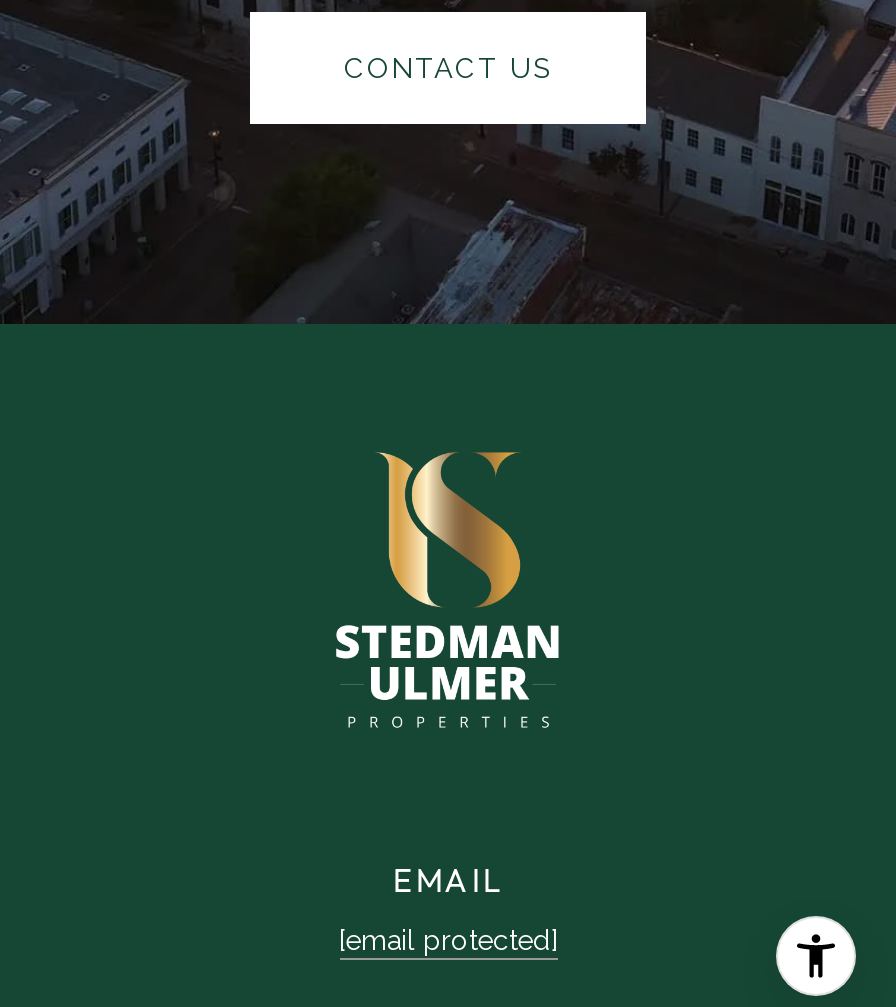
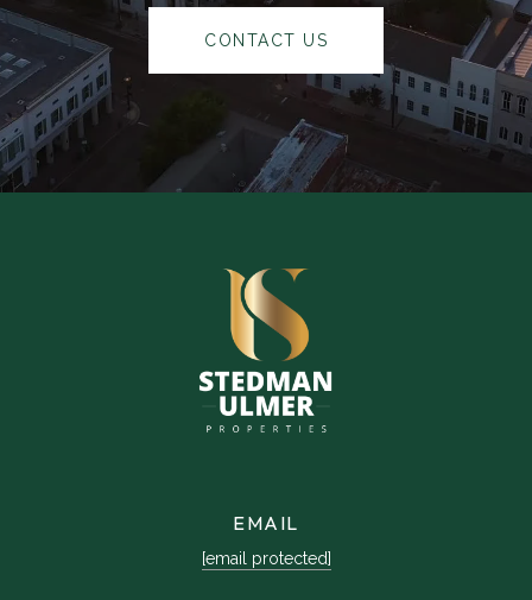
- [image]
